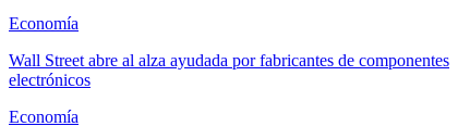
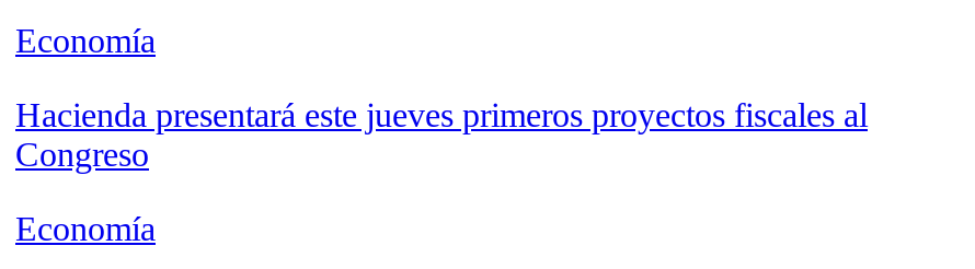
- Wall Street abre al alza ayudada por fabricantes de componentes
- electrónicos
+ Hacienda presentará este jueves primeros proyectos fiscales al
+ Congreso
